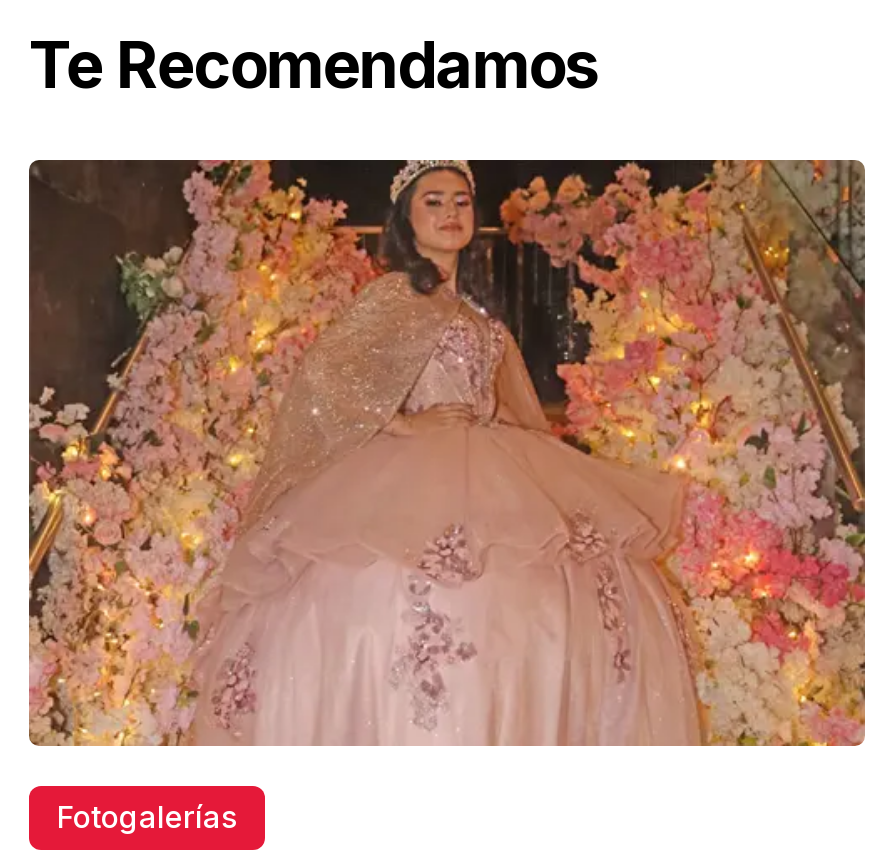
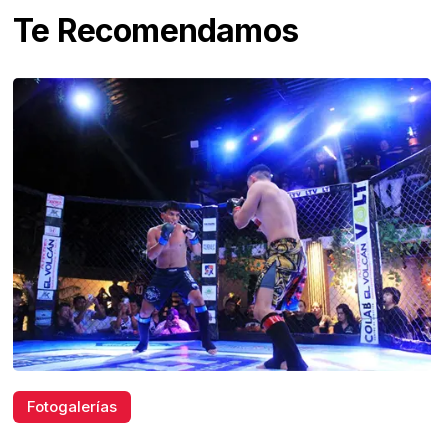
- [image]
+ [image]
